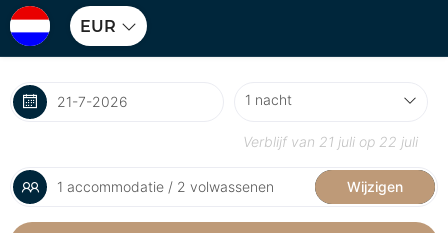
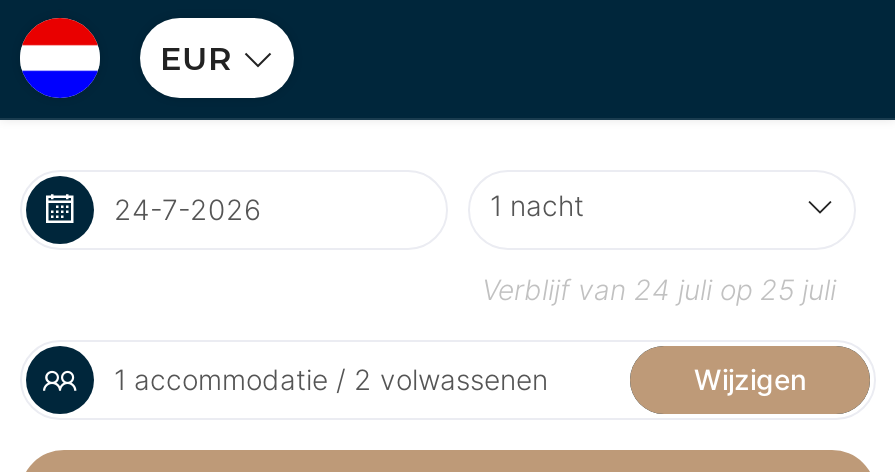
- Verblijf van 21 juli op 22 juli
+ Verblijf van 24 juli op 25 juli
